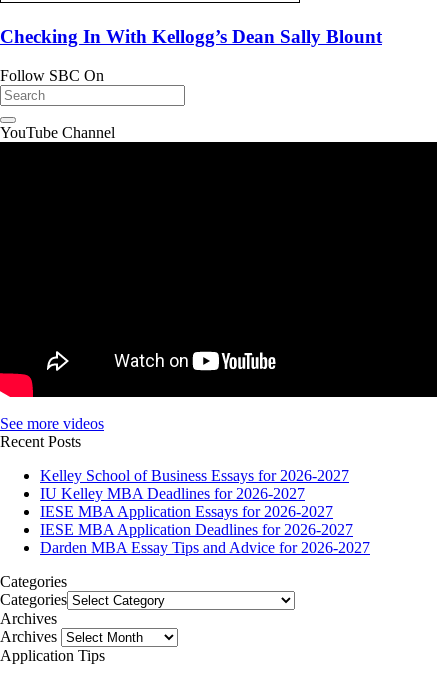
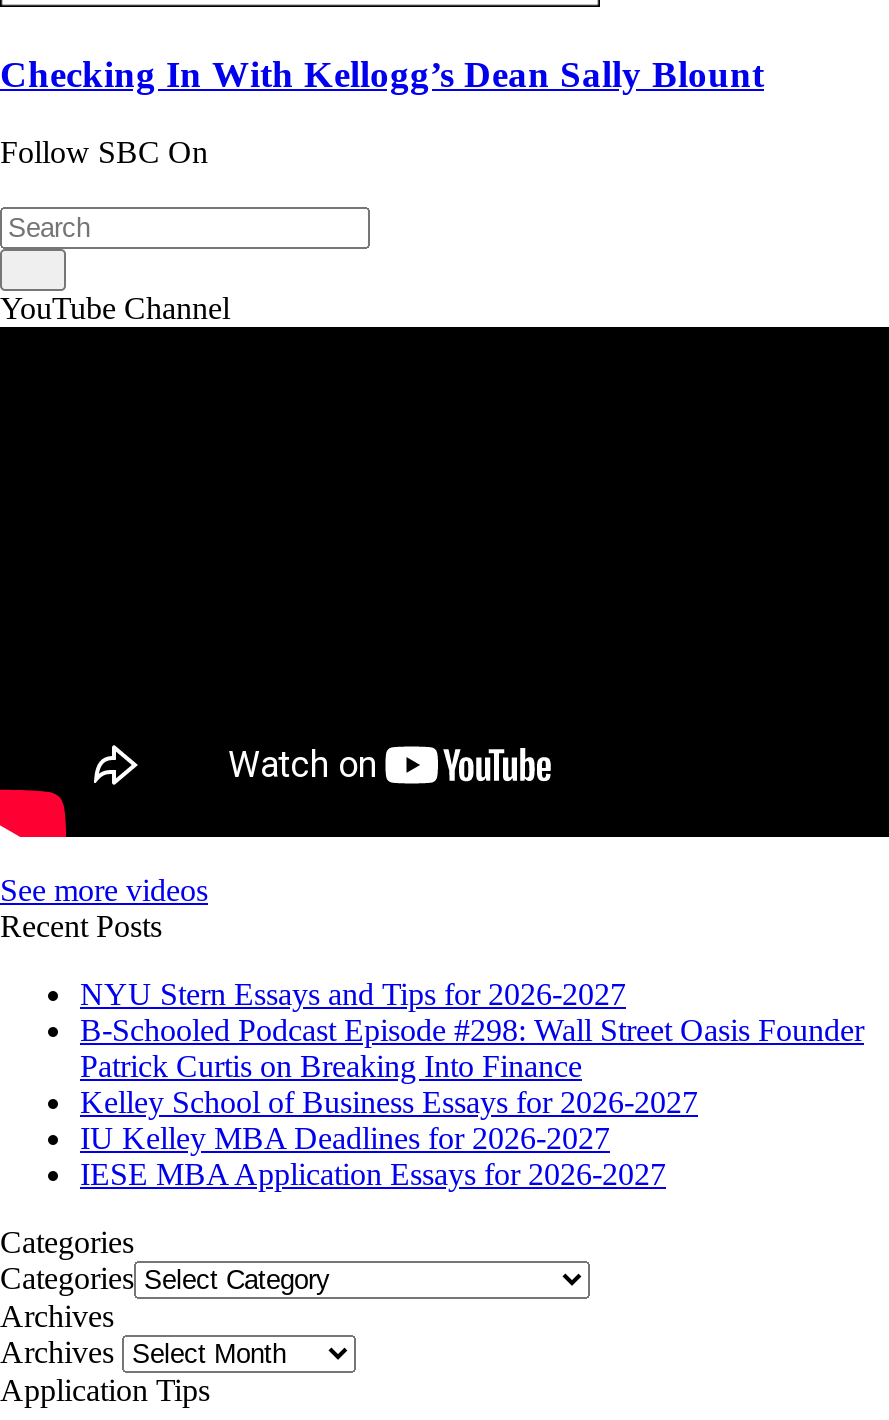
+ NYU Stern Essays and Tips for 2026-2027
+ B-Schooled Podcast Episode #298: Wall Street Oasis Founder
+ Patrick Curtis on Breaking Into Finance

moved down: Kelley School of Business Essays for 2026-2027 | IU Kelley MBA Deadlines for 2026-2027 | IESE MBA Application Essays for 2026-2027

- IESE MBA Application Deadlines for 2026-2027
- Darden MBA Essay Tips and Advice for 2026-2027
